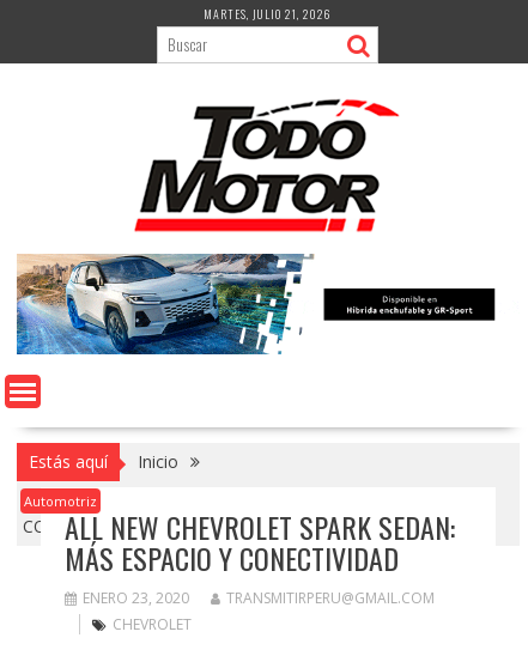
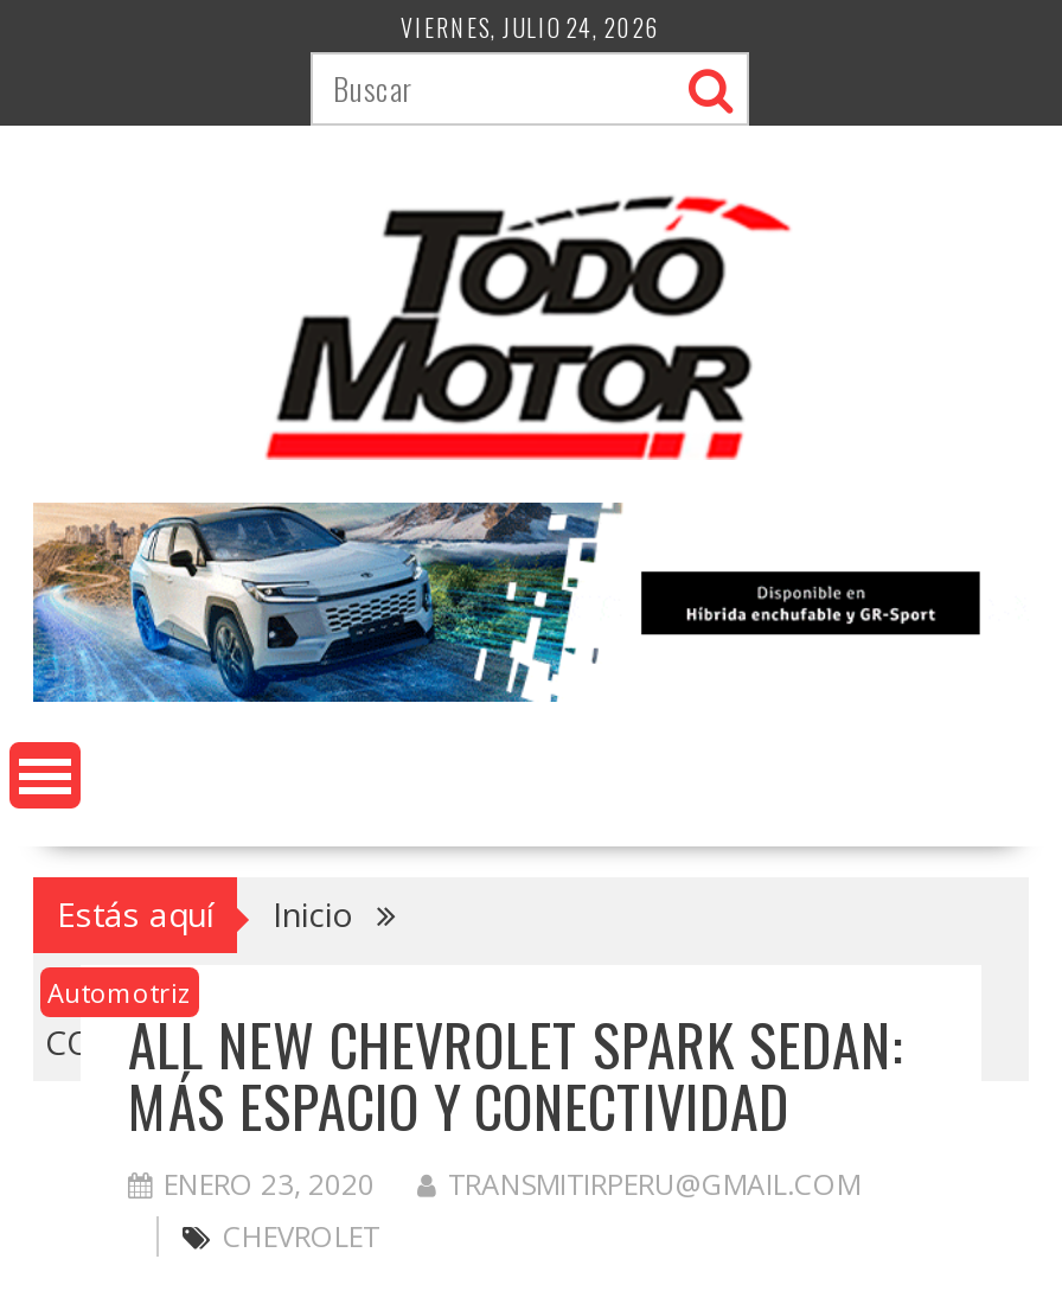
- MARTES, JULIO 21, 2026
+ VIERNES, JULIO 24, 2026
